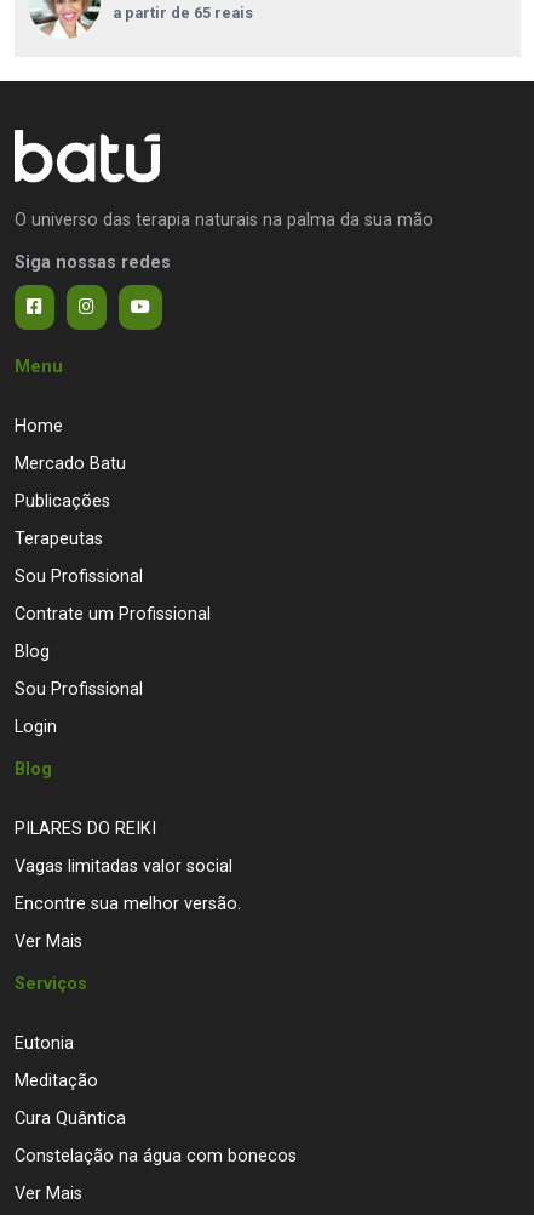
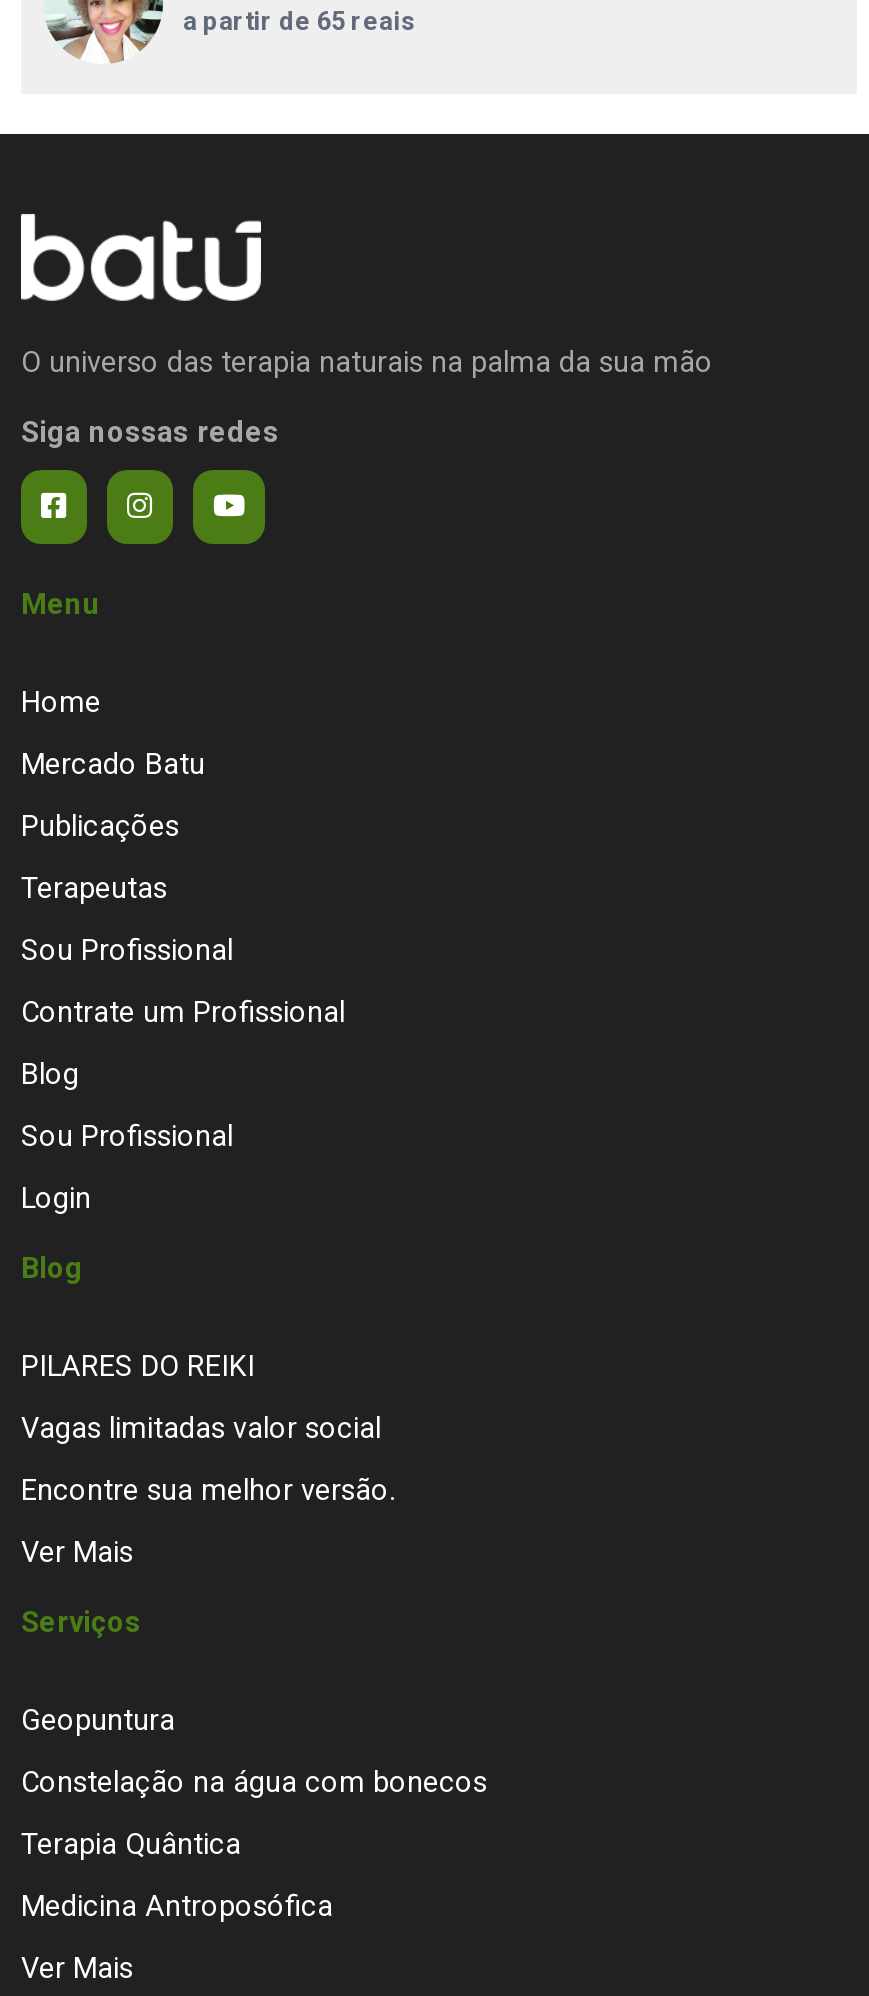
- Eutonia
- Meditação
- Cura Quântica
+ Geopuntura

moved up: Constelação na água com bonecos

+ Terapia Quântica
+ Medicina Antroposófica
